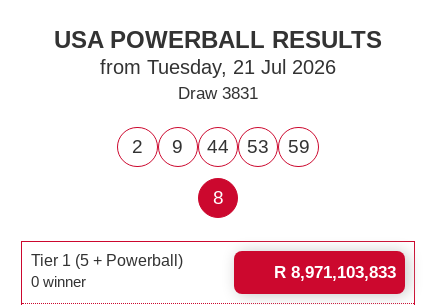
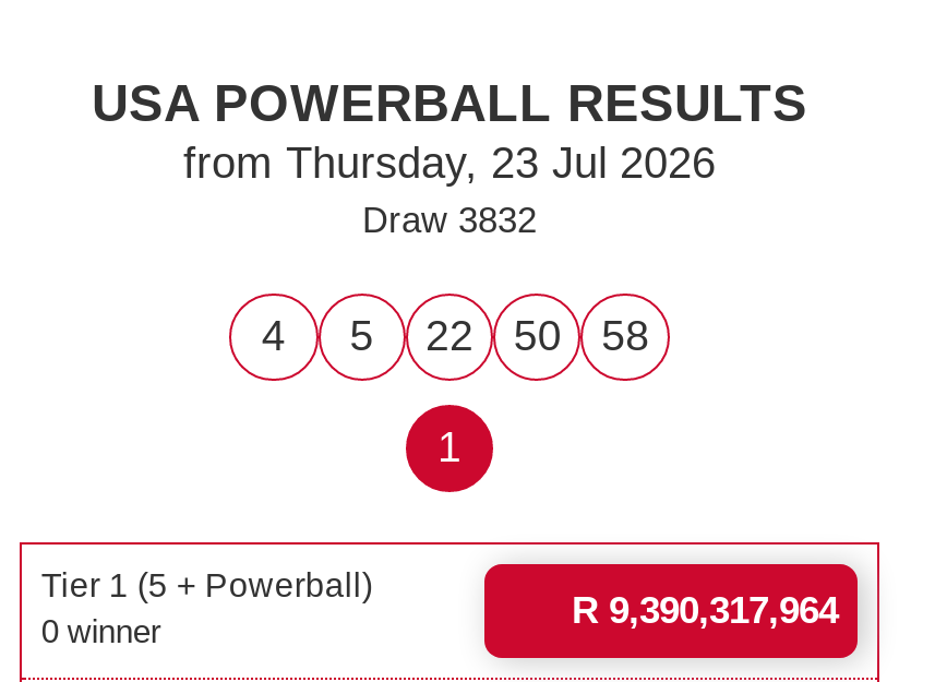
- from Tuesday, 21 Jul 2026
+ from Thursday, 23 Jul 2026

- Draw 3831
+ Draw 3832

- 2
+ 4

- 9
+ 5

- 44
+ 22

- 53
+ 50

- 59
+ 58

- 8
+ 1

- R 8,971,103,833
+ R 9,390,317,964
